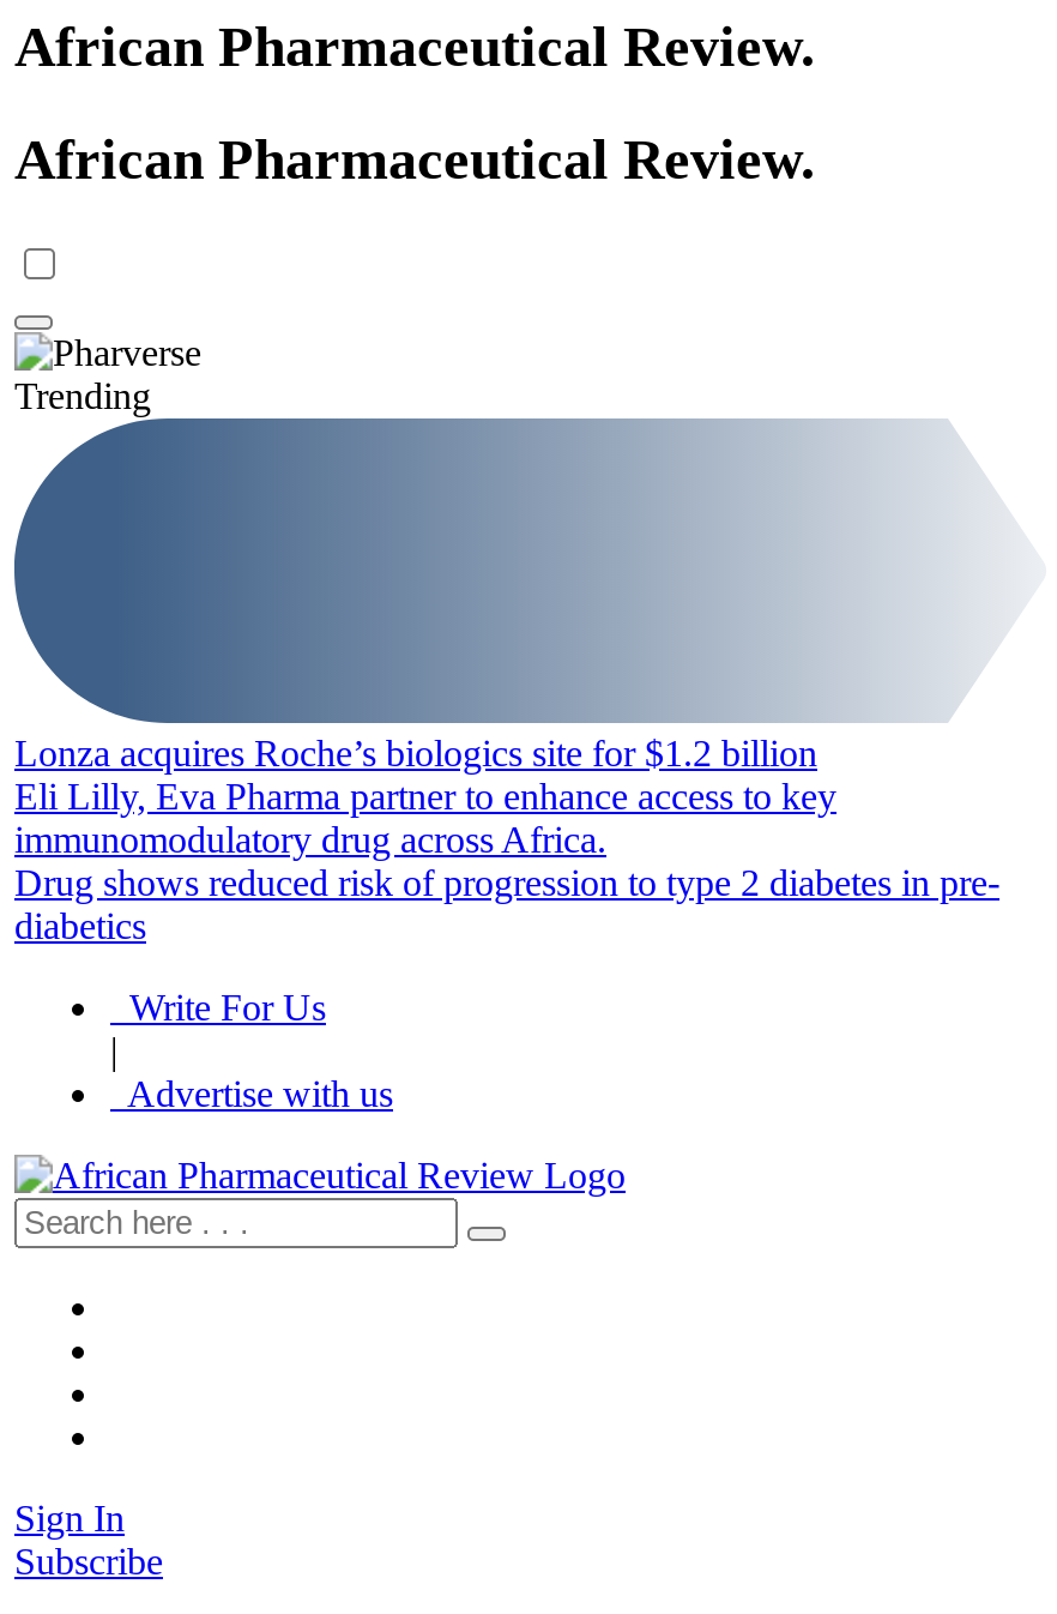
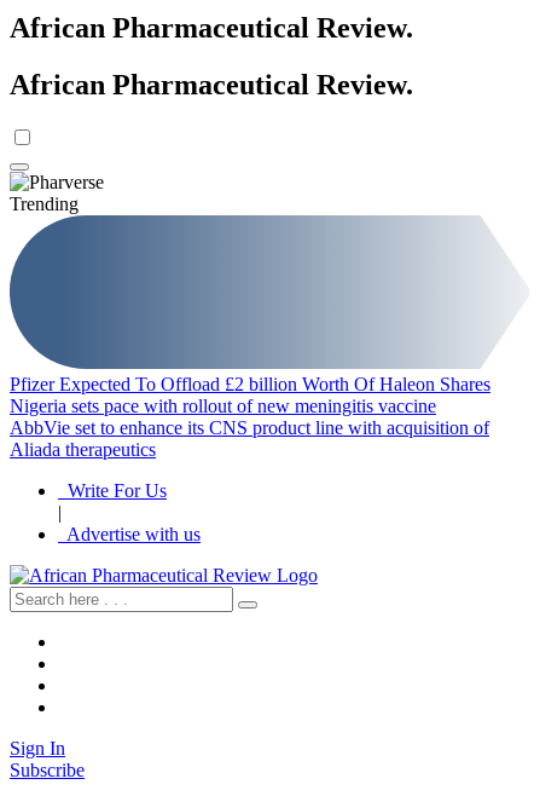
- Lonza acquires Roche’s biologics site for $1.2 billion
- Eli Lilly, Eva Pharma partner to enhance access to key
- immunomodulatory drug across Africa.
- Drug shows reduced risk of progression to type 2 diabetes in pre-
- diabetics
+ Pfizer Expected To Offload £2 billion Worth Of Haleon Shares
+ Nigeria sets pace with rollout of new meningitis vaccine
+ AbbVie set to enhance its CNS product line with acquisition of
+ Aliada therapeutics
